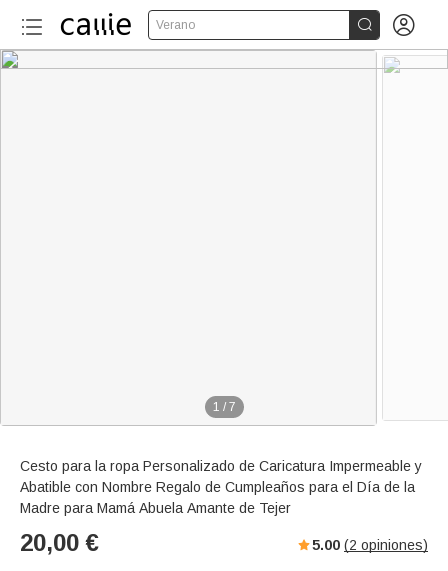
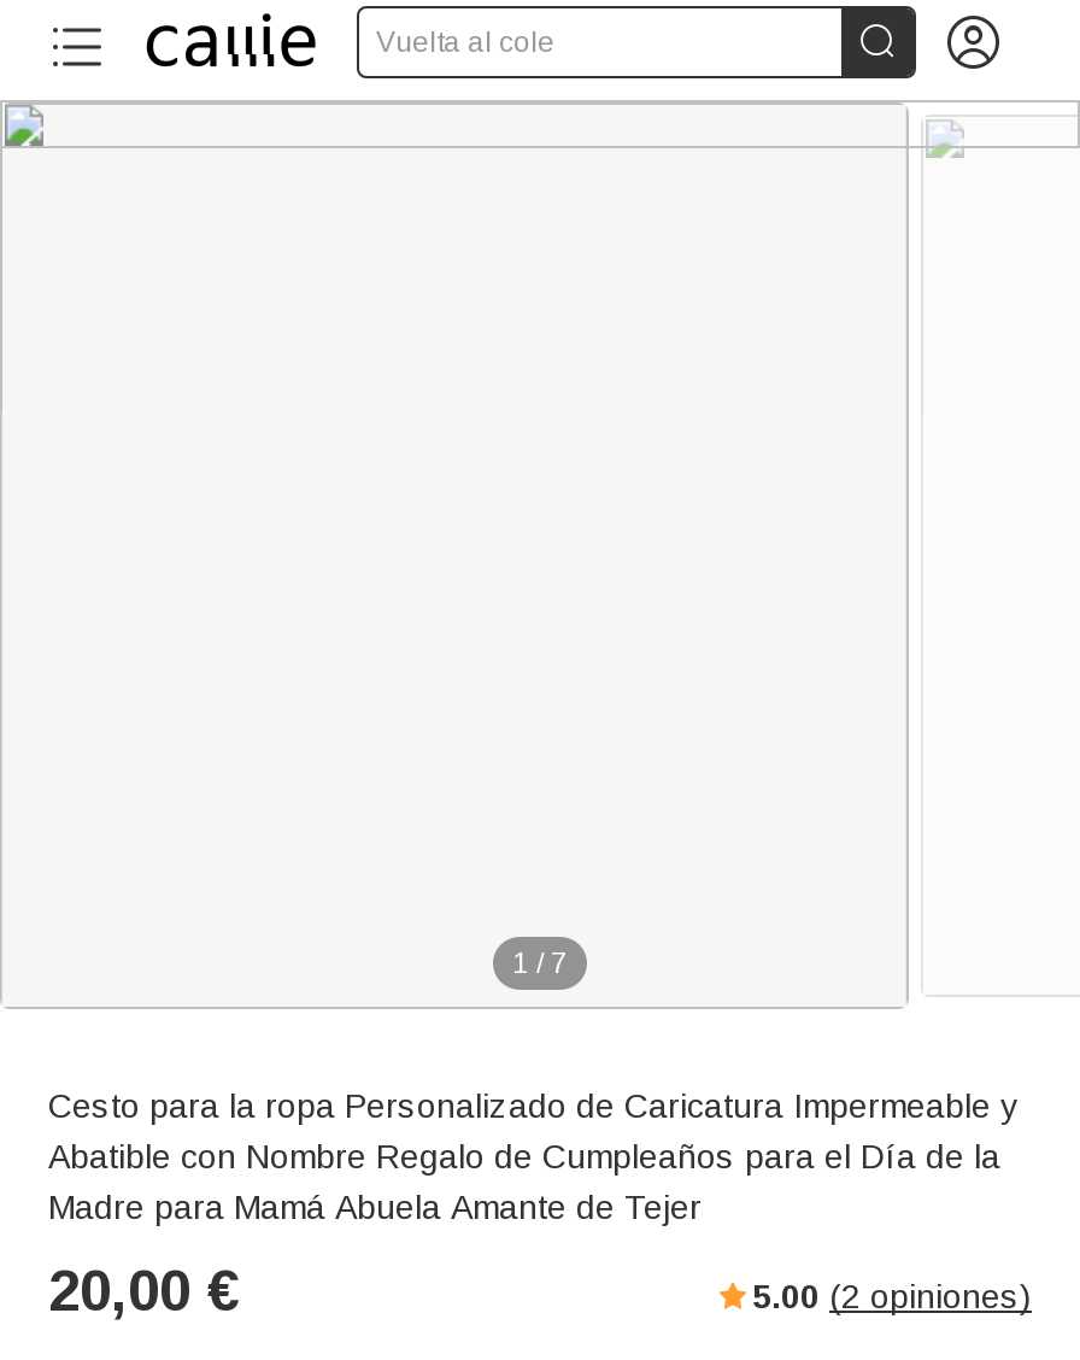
- Verano
+ Vuelta al cole
